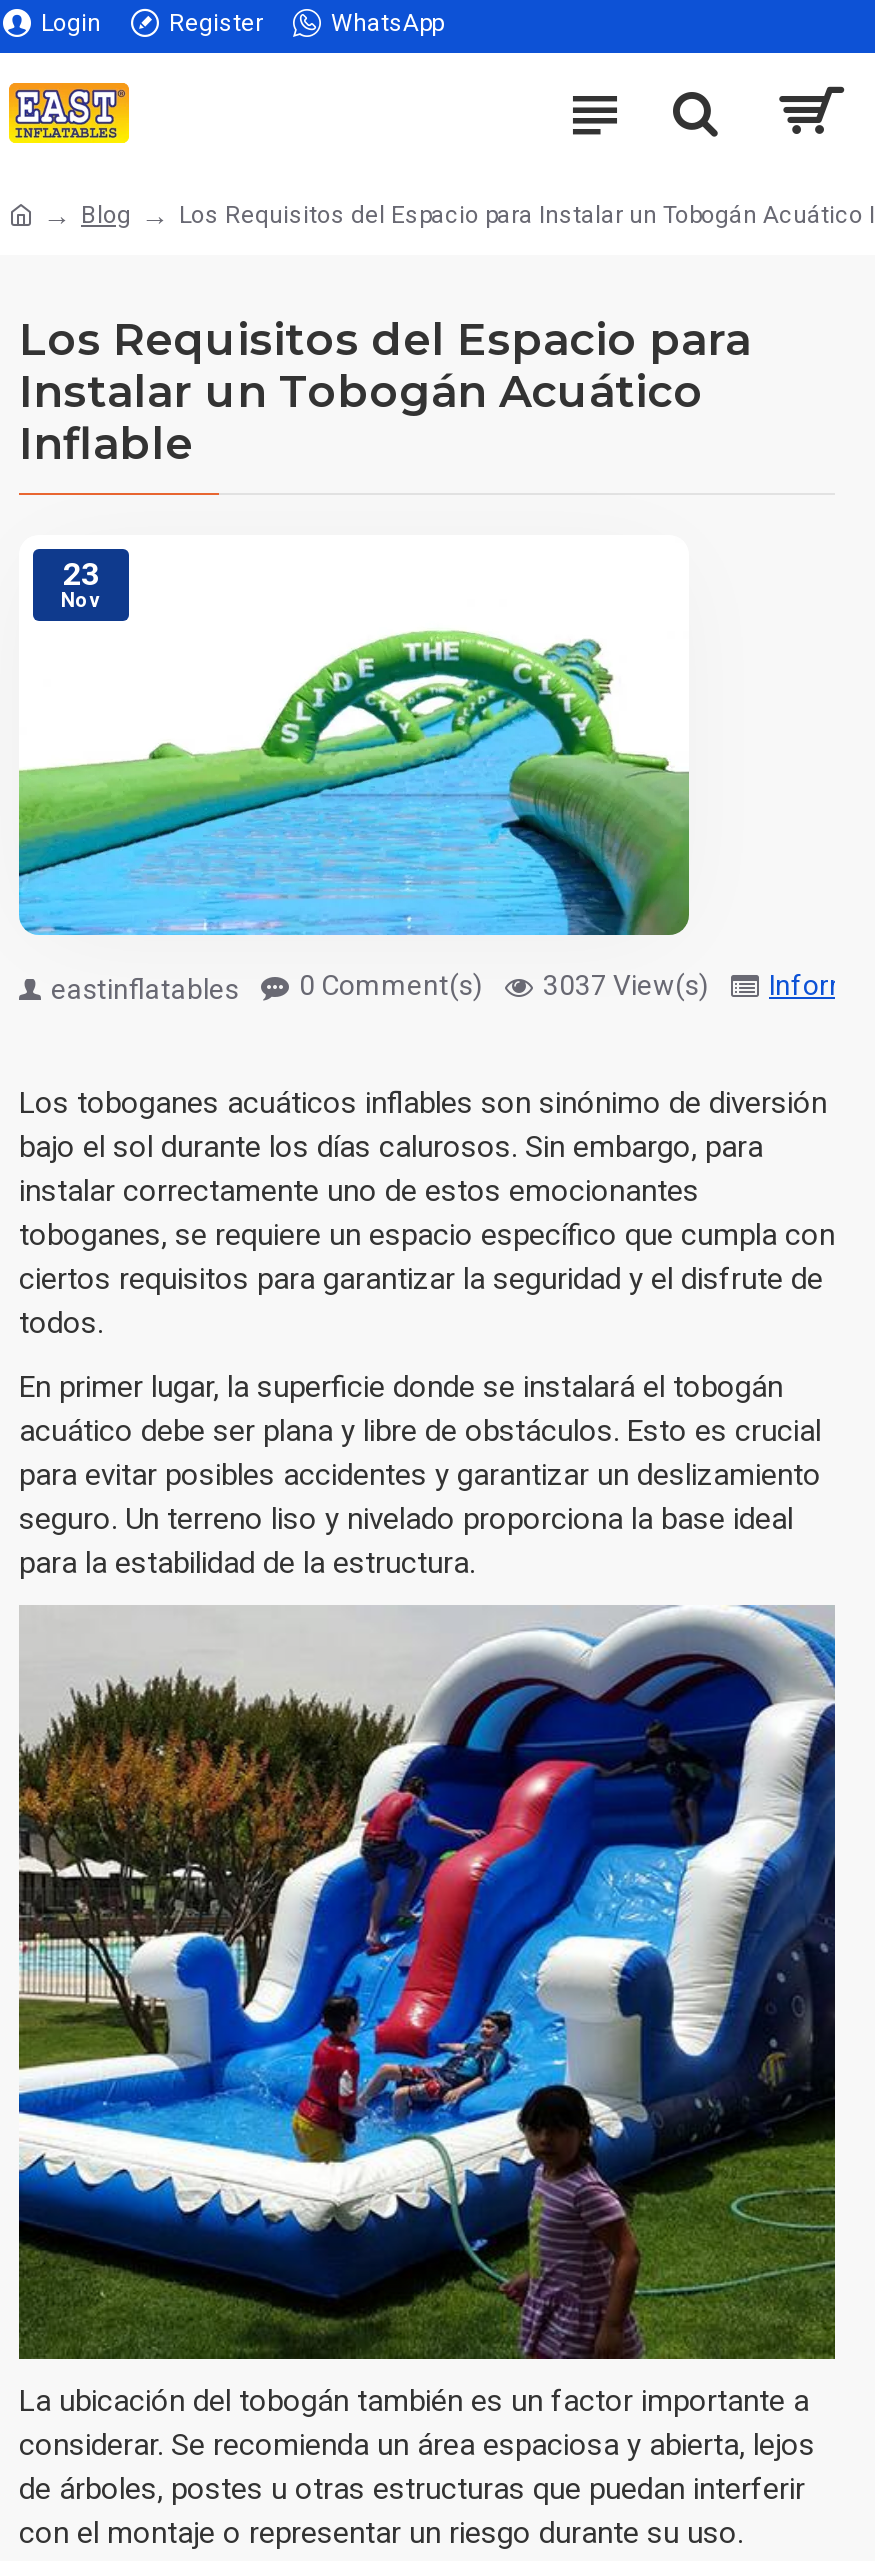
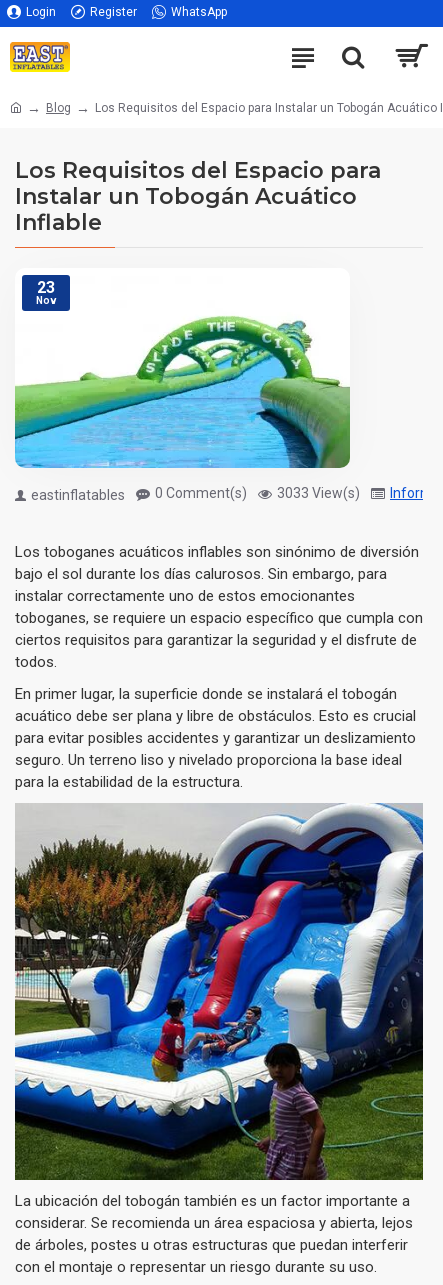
- 3037 View(s)
+ 3033 View(s)
